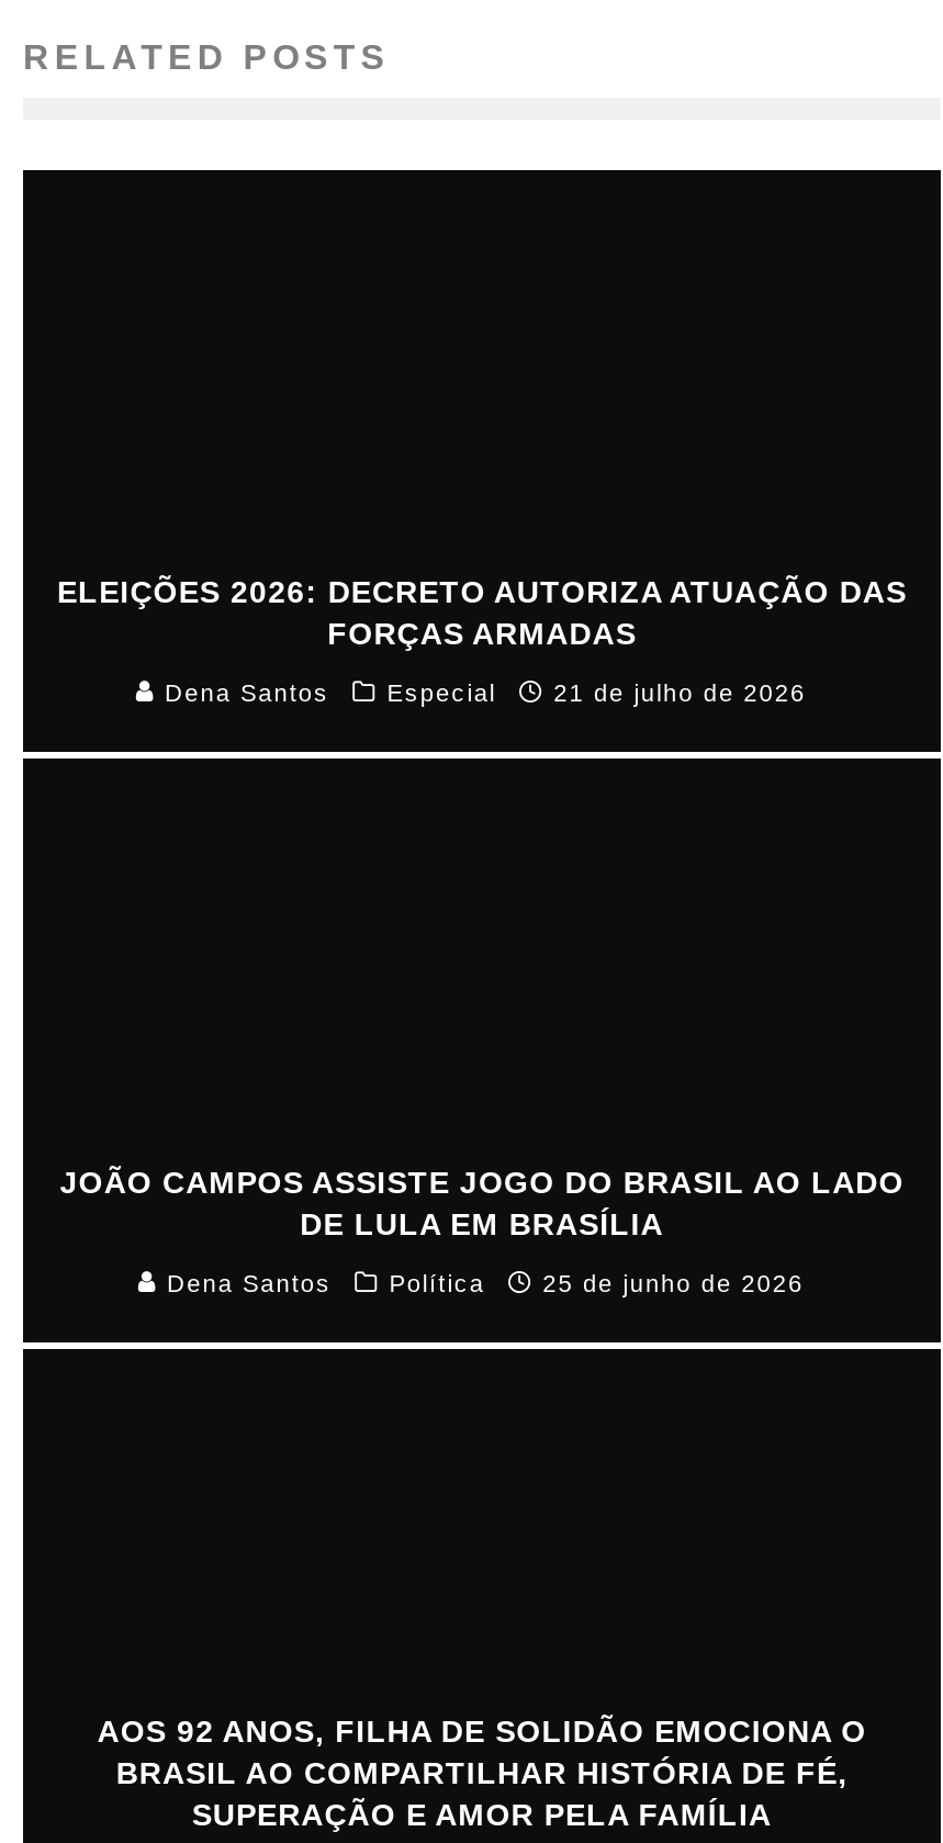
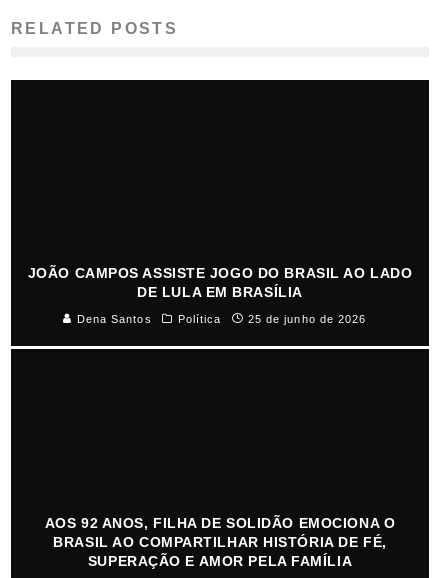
- ELEIÇÕES 2026: DECRETO AUTORIZA ATUAÇÃO DAS
- FORÇAS ARMADAS
- Dena Santos
- Especial
- 21 de julho de 2026
